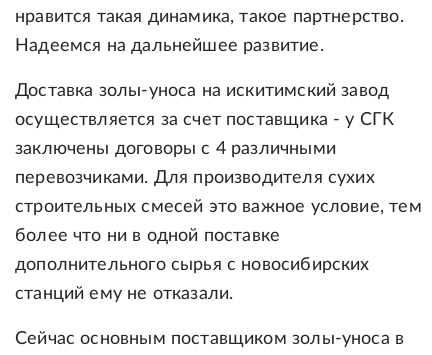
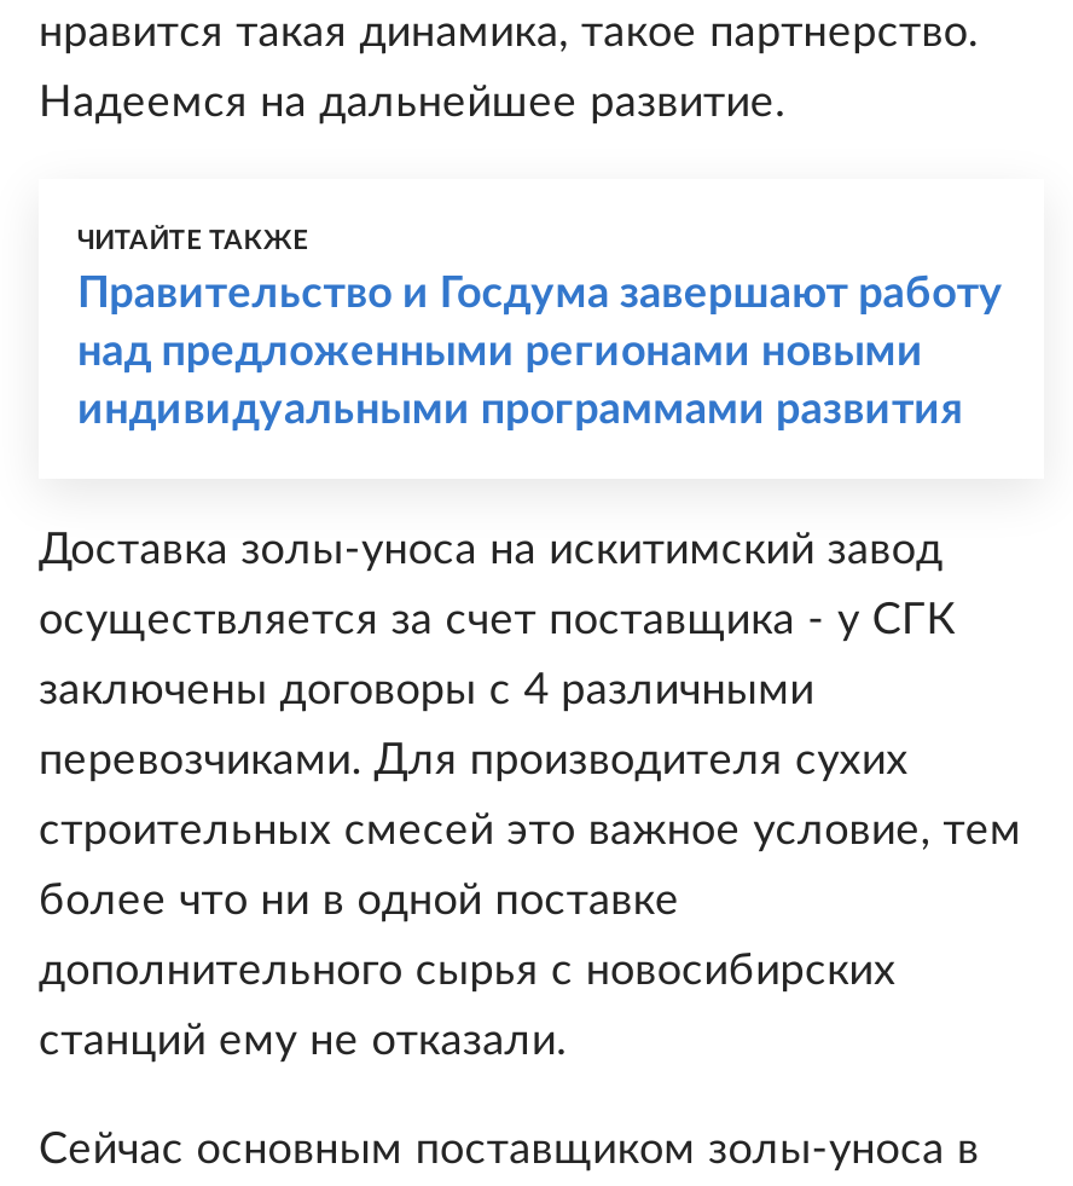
+ ЧИТАЙТЕ ТАКЖЕ
+ Правительство и Госдума завершают работу
+ над предложенными регионами новыми
+ индивидуальными программами развития
